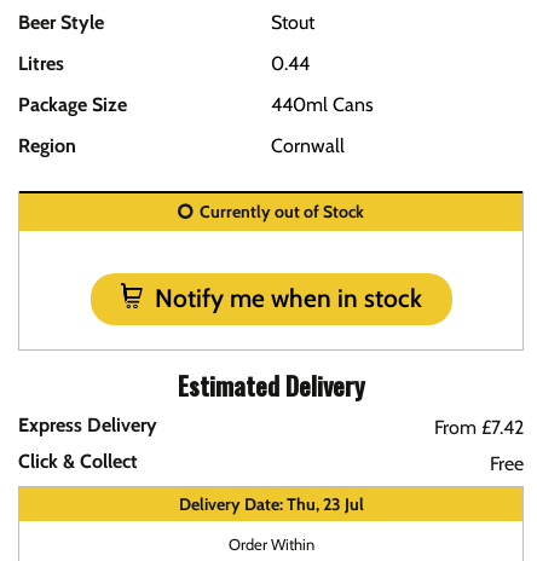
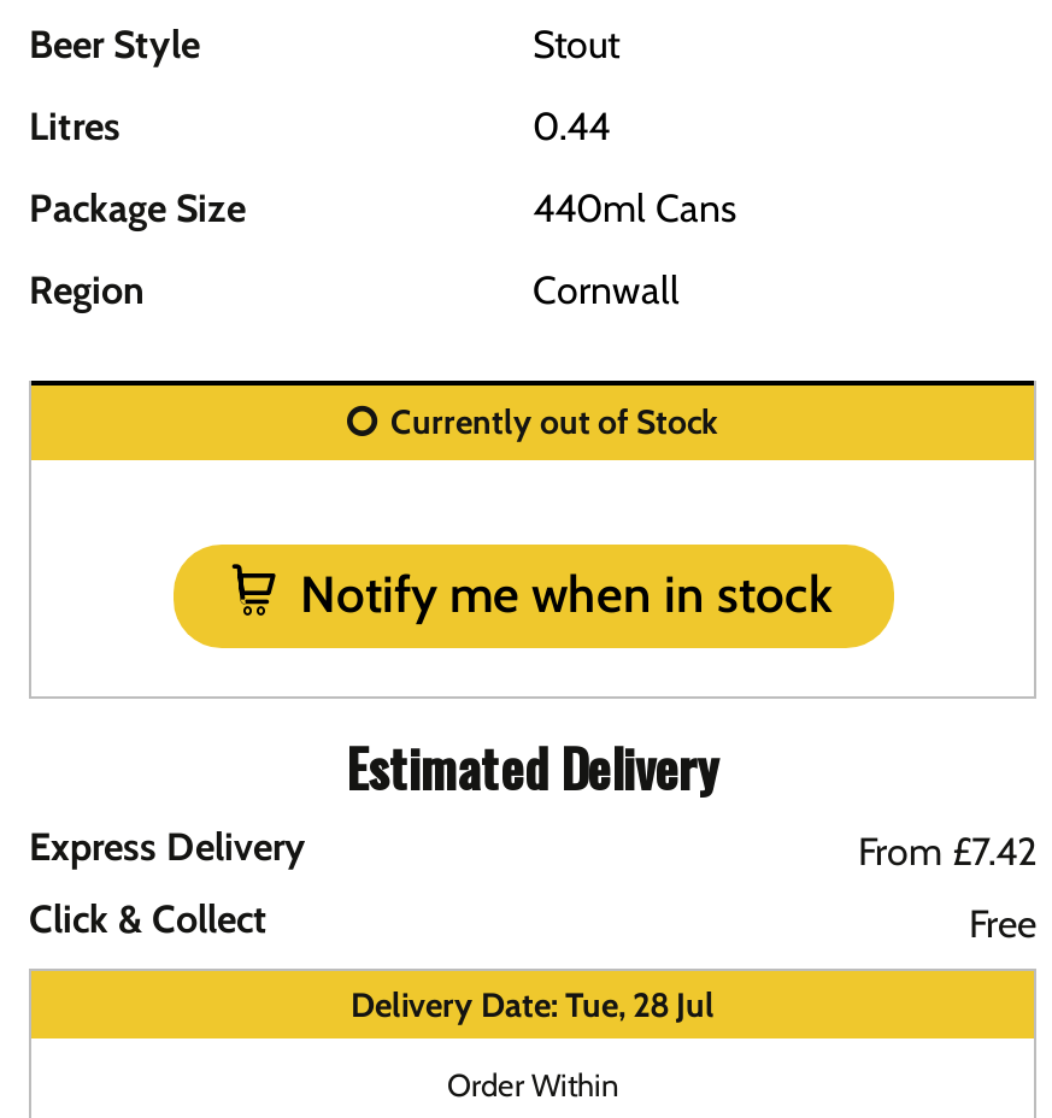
- Delivery Date: Thu, 23 Jul
+ Delivery Date: Tue, 28 Jul
